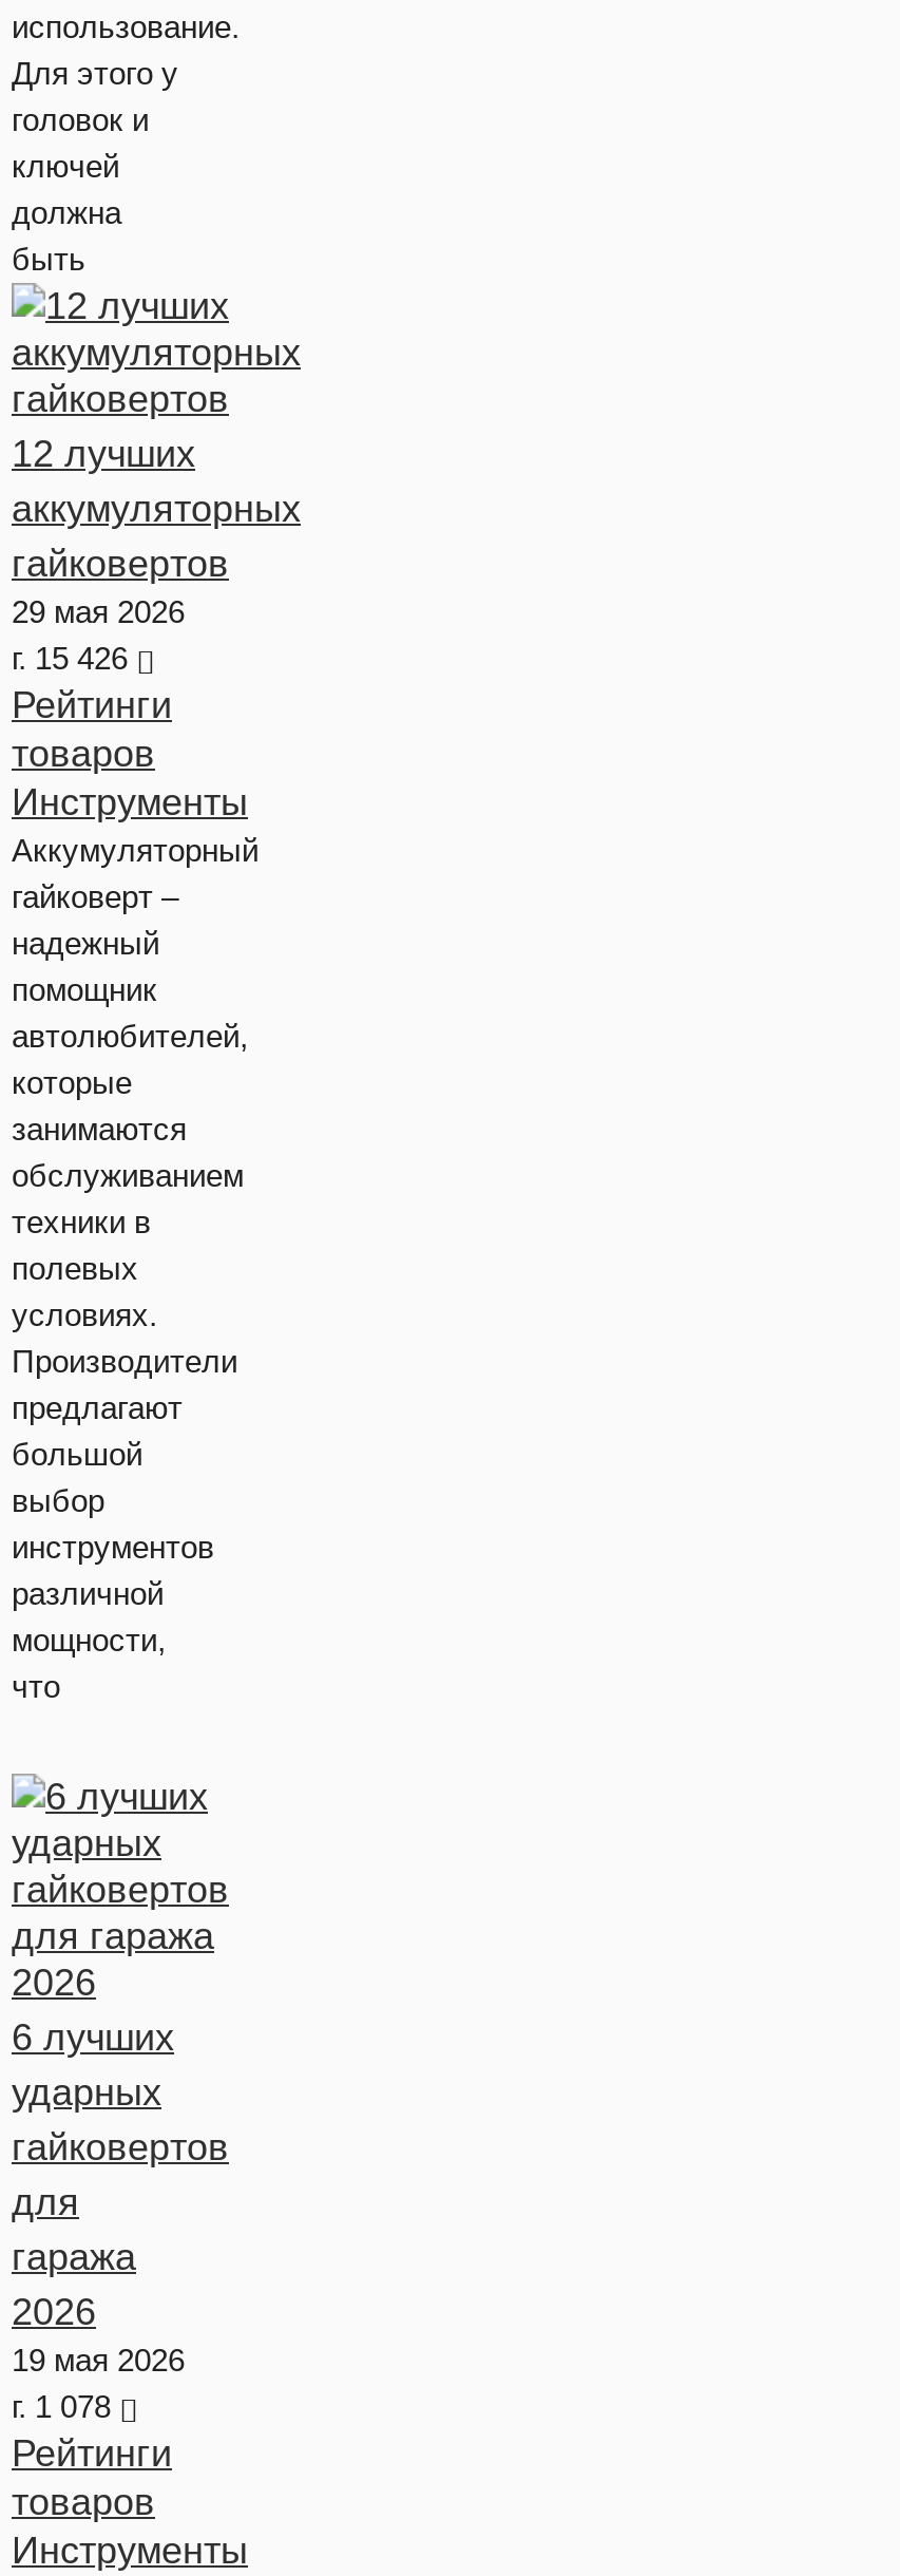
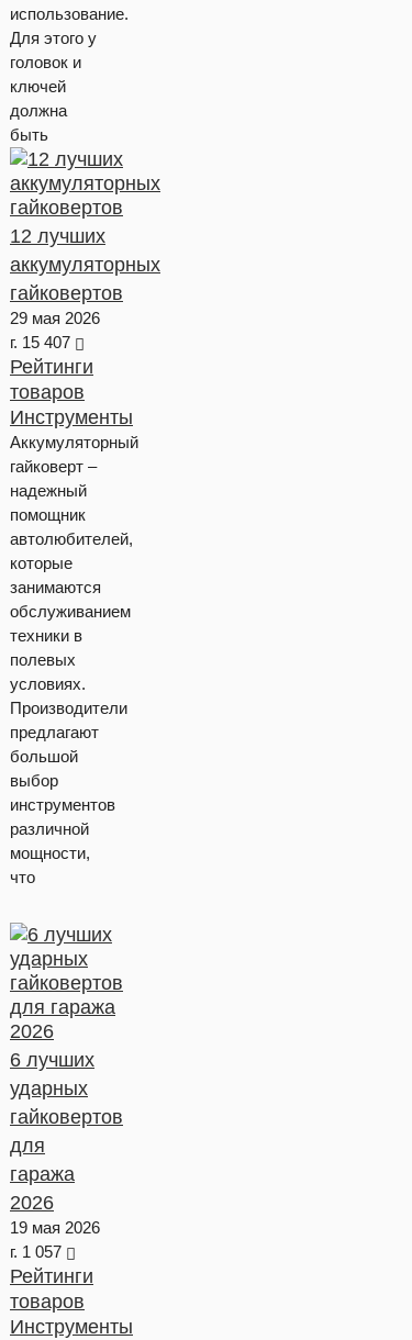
- г. 15 426
+ г. 15 407

- г. 1 078
+ г. 1 057
